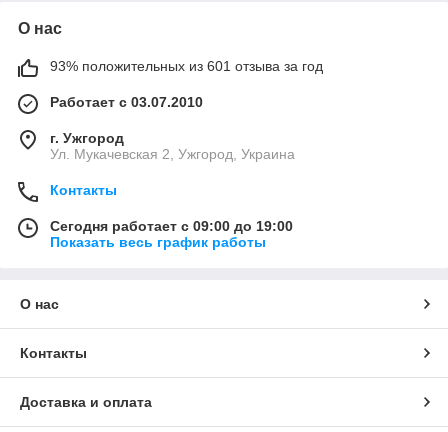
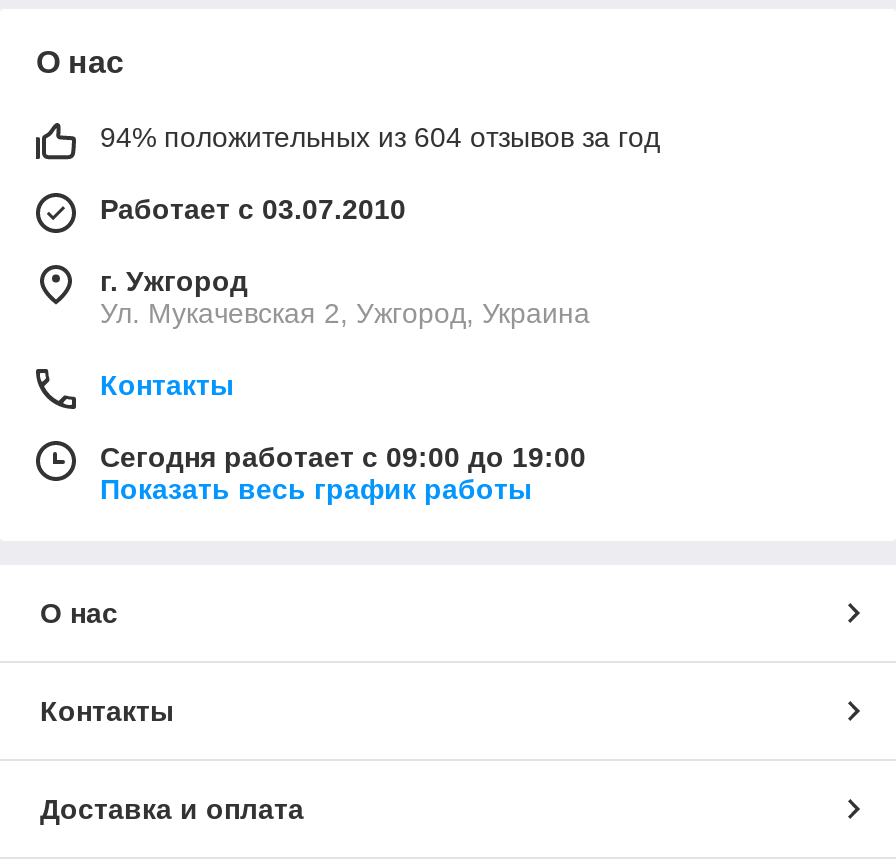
- 93% положительных из 601 отзыва за год
+ 94% положительных из 604 отзывов за год
